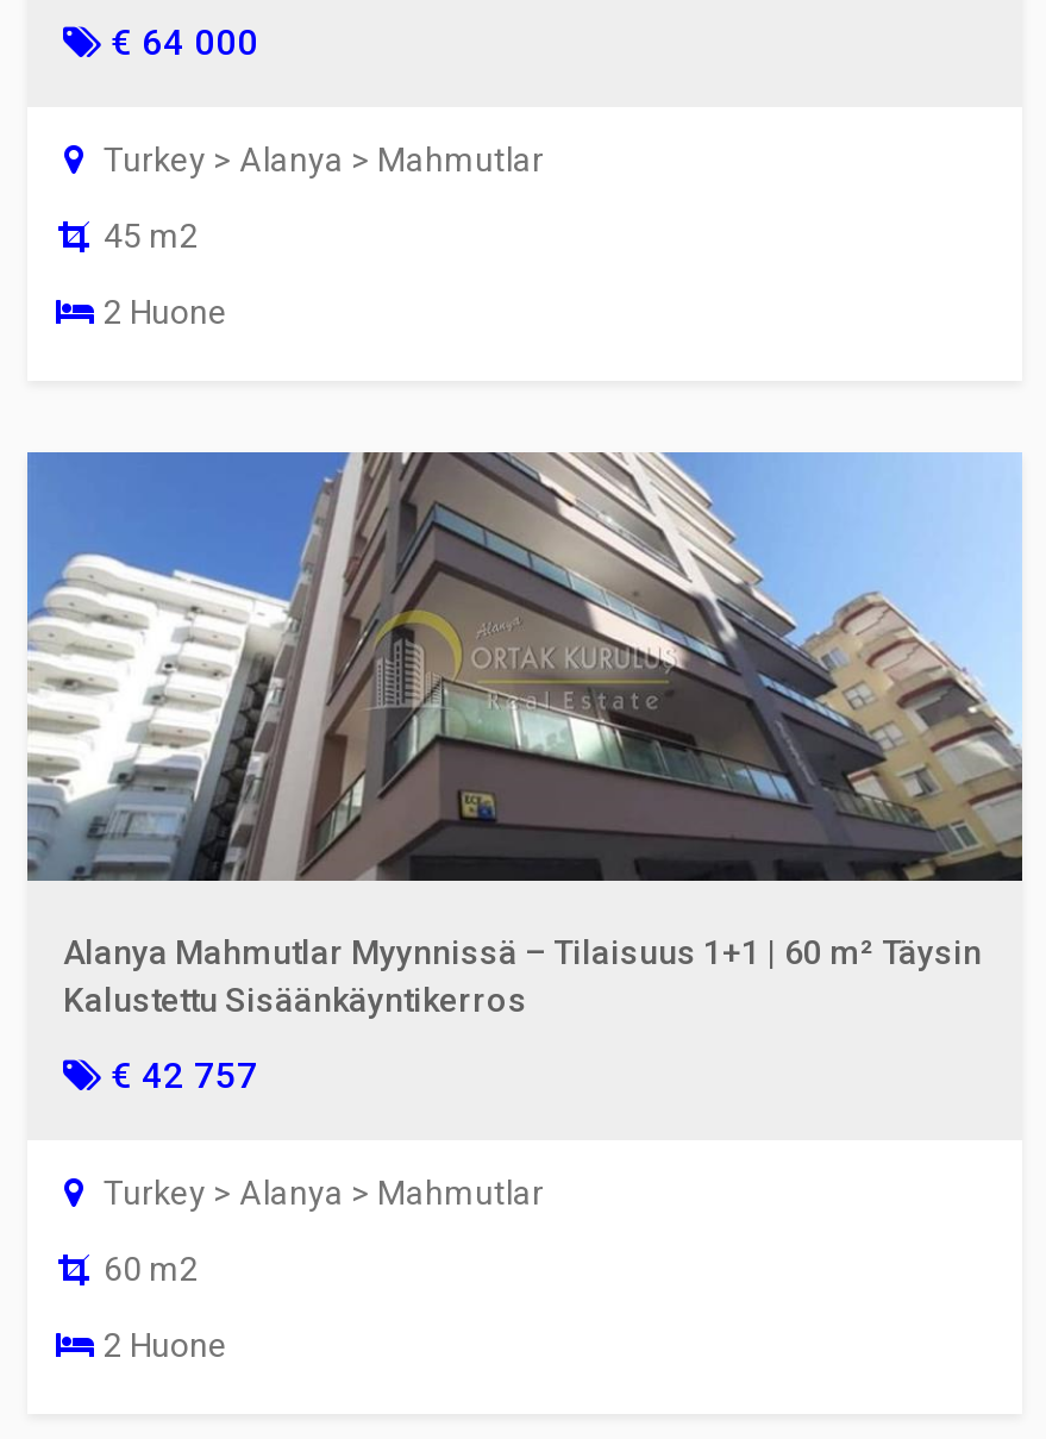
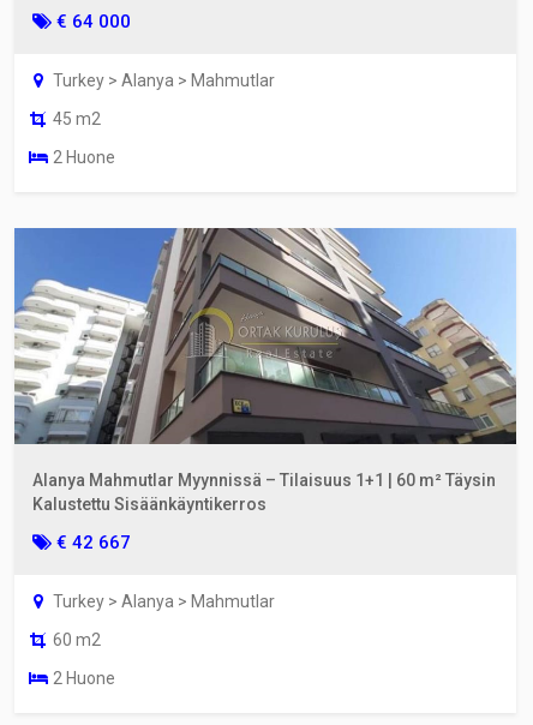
- € 42 757
+ € 42 667
